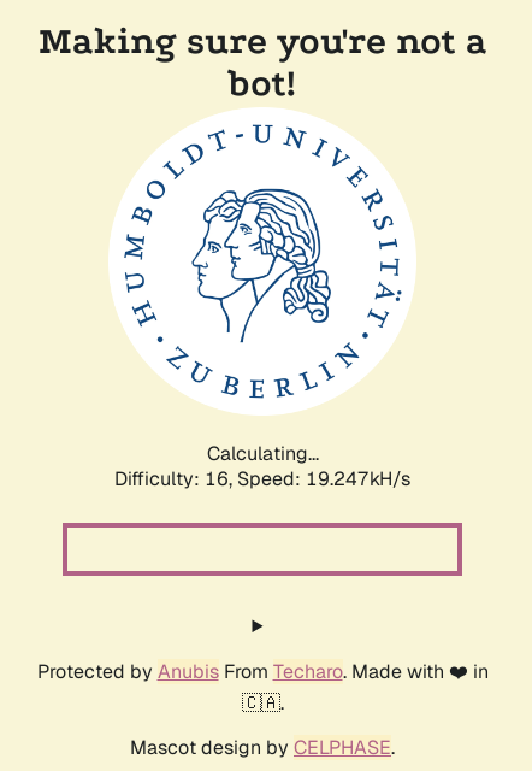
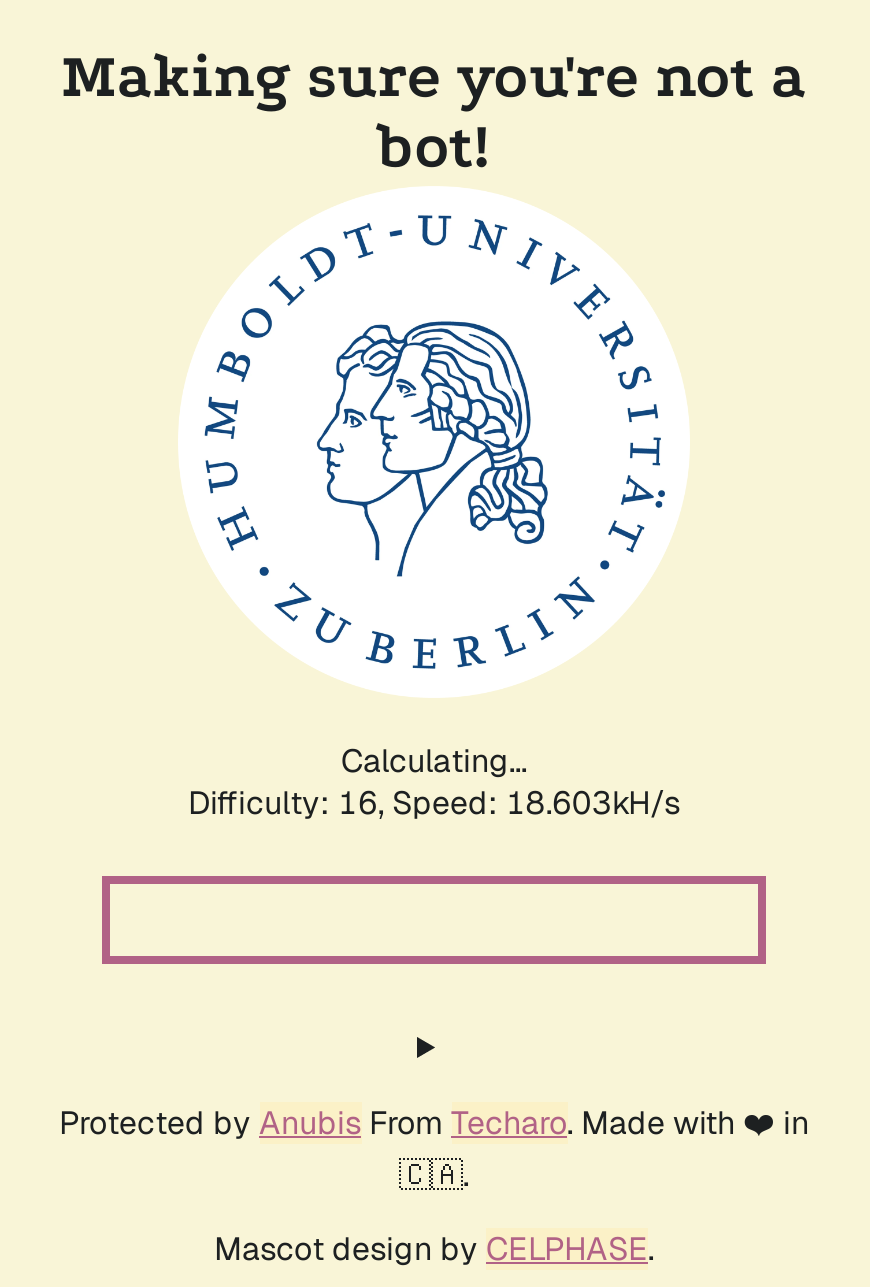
- Difficulty: 16, Speed: 19.247kH/s
+ Difficulty: 16, Speed: 18.603kH/s
